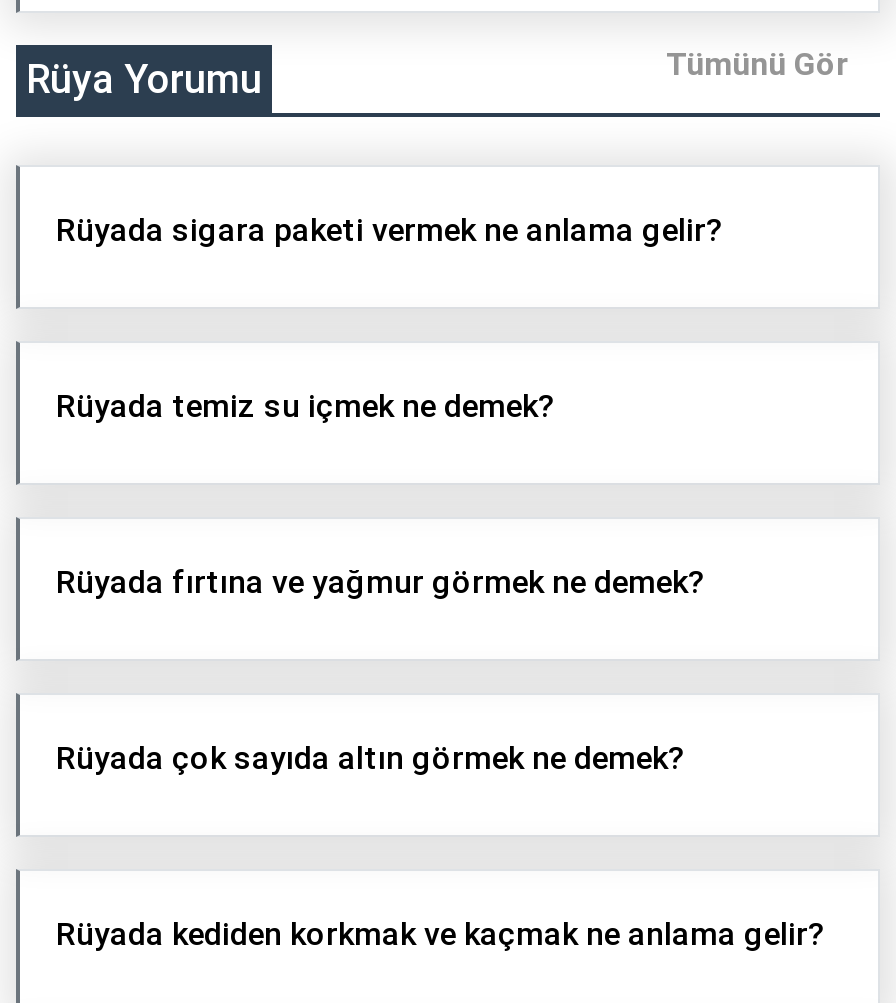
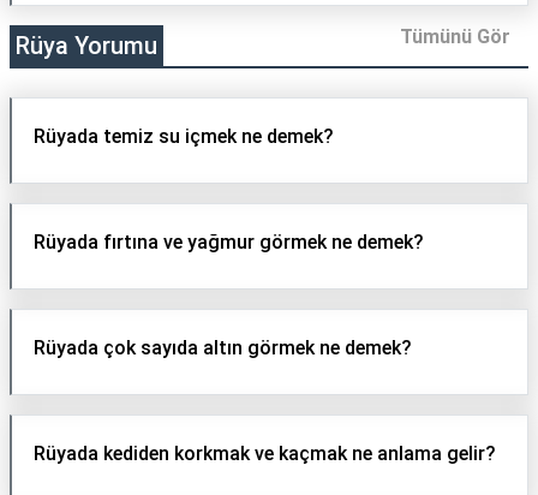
- Rüyada sigara paketi vermek ne anlama gelir?
